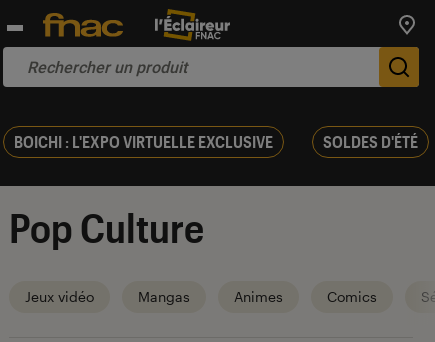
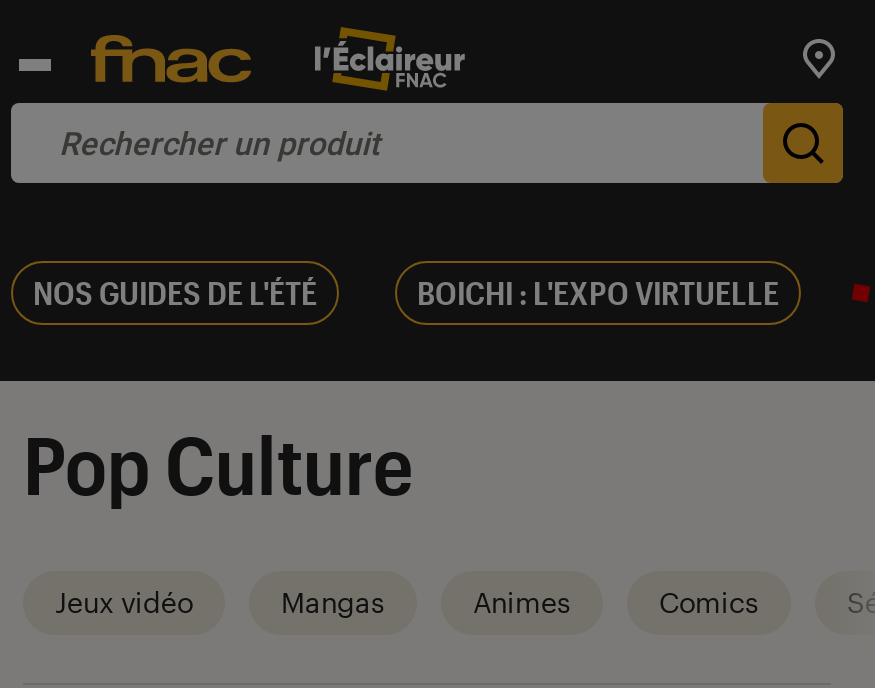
- BOICHI : L'EXPO VIRTUELLE EXCLUSIVE
- SOLDES D'ÉTÉ
+ NOS GUIDES DE L'ÉTÉ
+ BOICHI : L'EXPO VIRTUELLE
